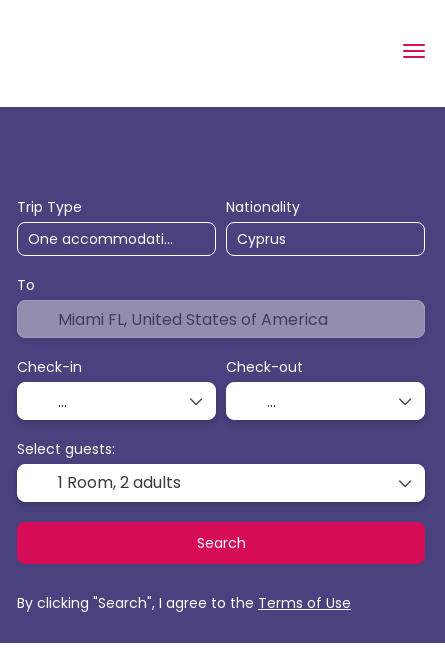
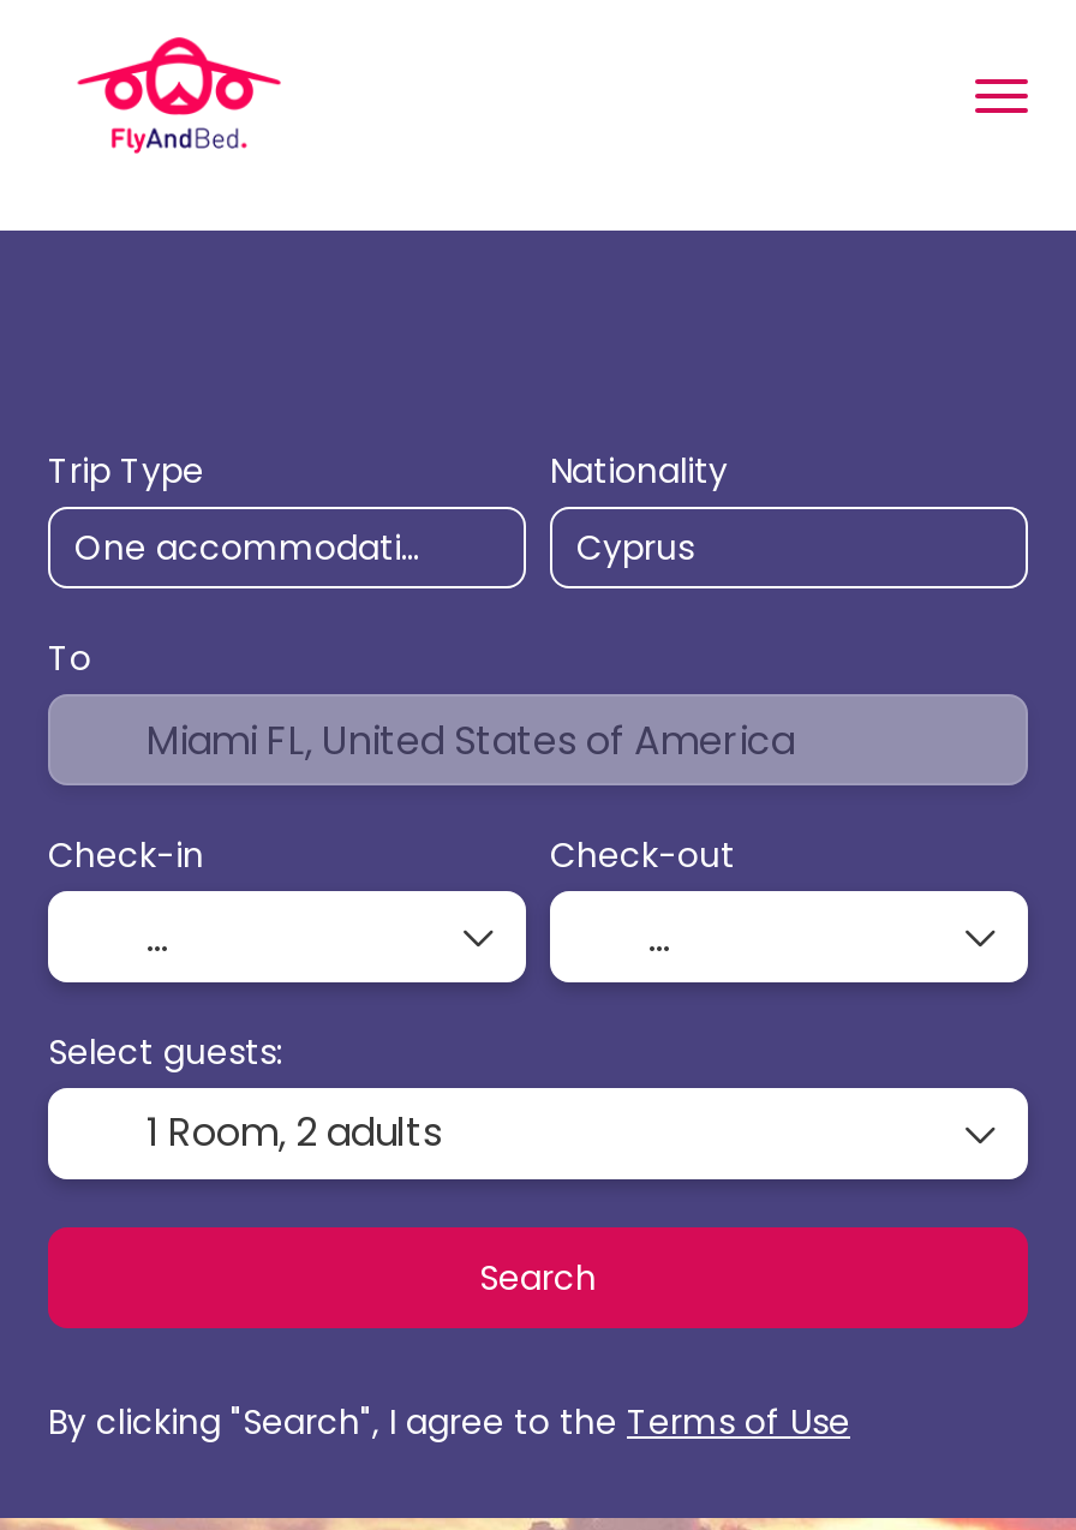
+ [image]
